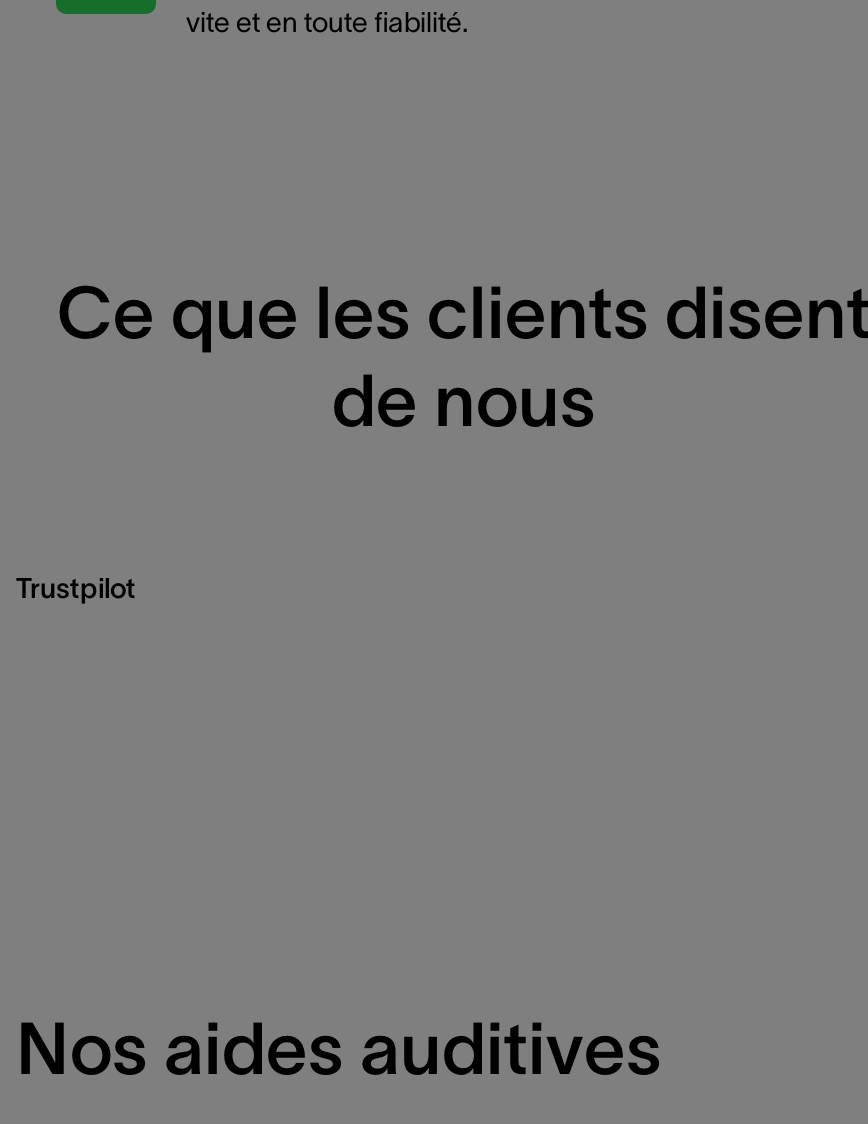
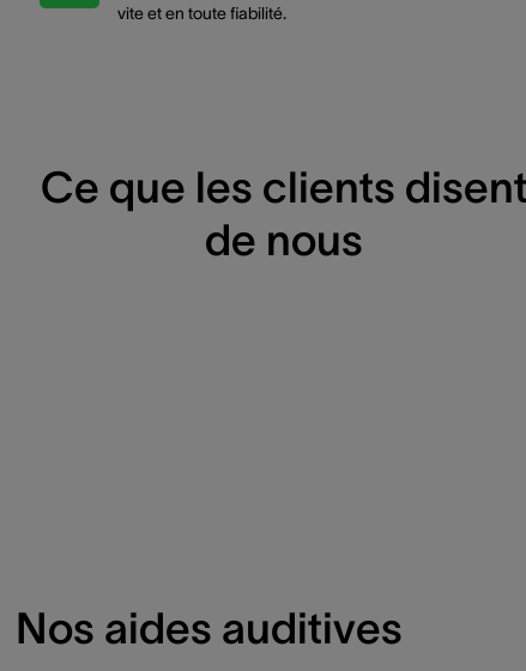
- Trustpilot
